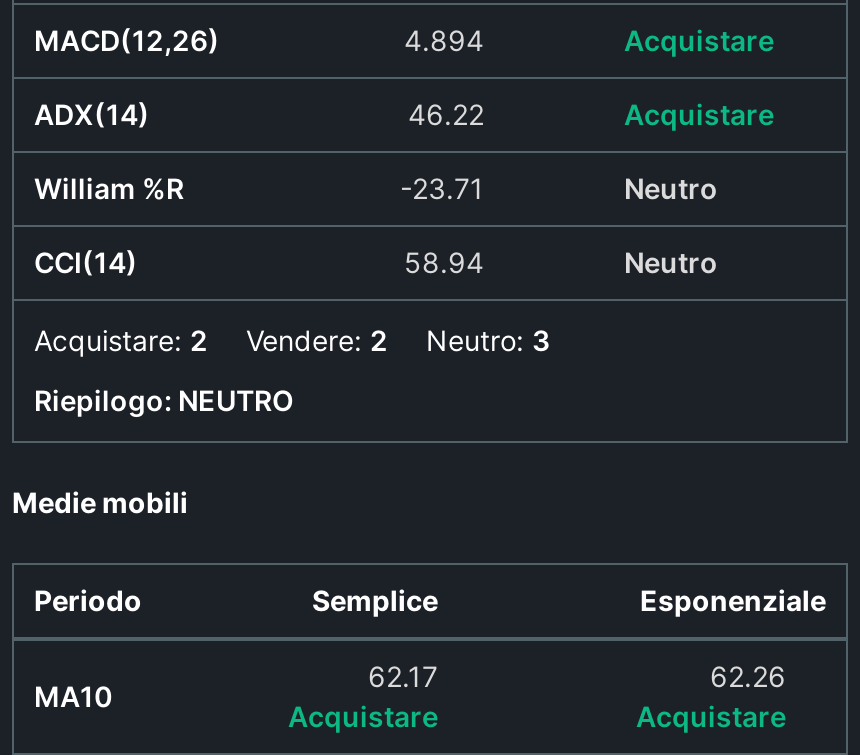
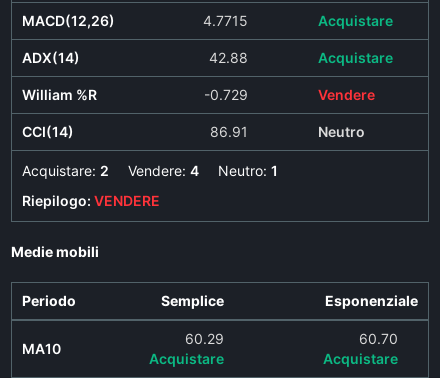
- 4.894
+ 4.7715

- 46.22
+ 42.88

- -23.71
- Neutro
+ -0.729
+ Vendere

- 58.94
+ 86.91

- Vendere: 2
+ Vendere: 4

- Neutro: 3
+ Neutro: 1

- Riepilogo: NEUTRO
+ Riepilogo: VENDERE

- 62.17
+ 60.29

- 62.26
+ 60.70
